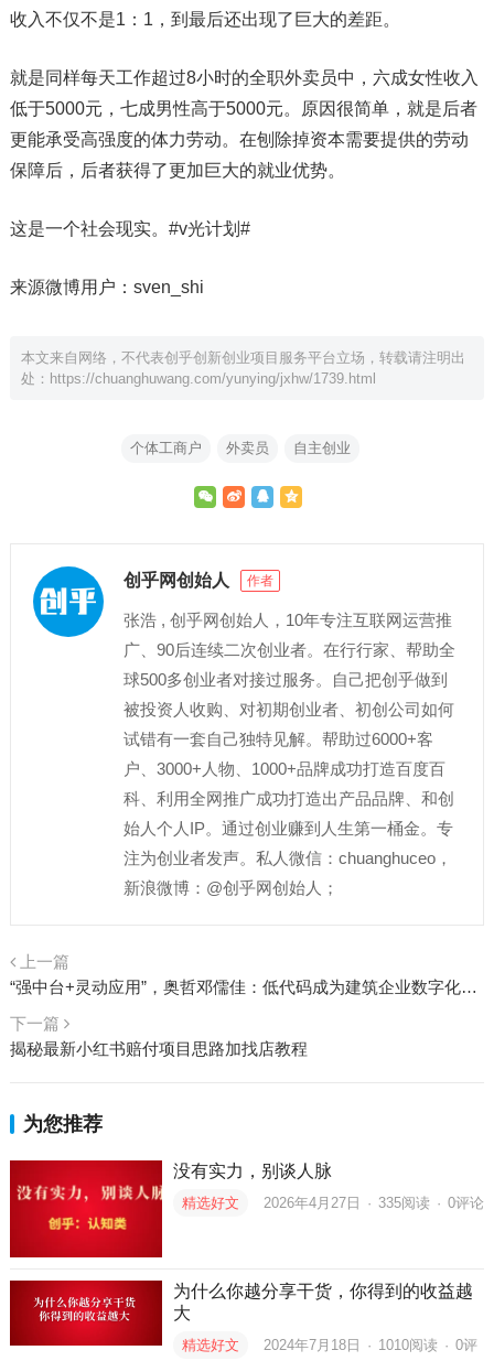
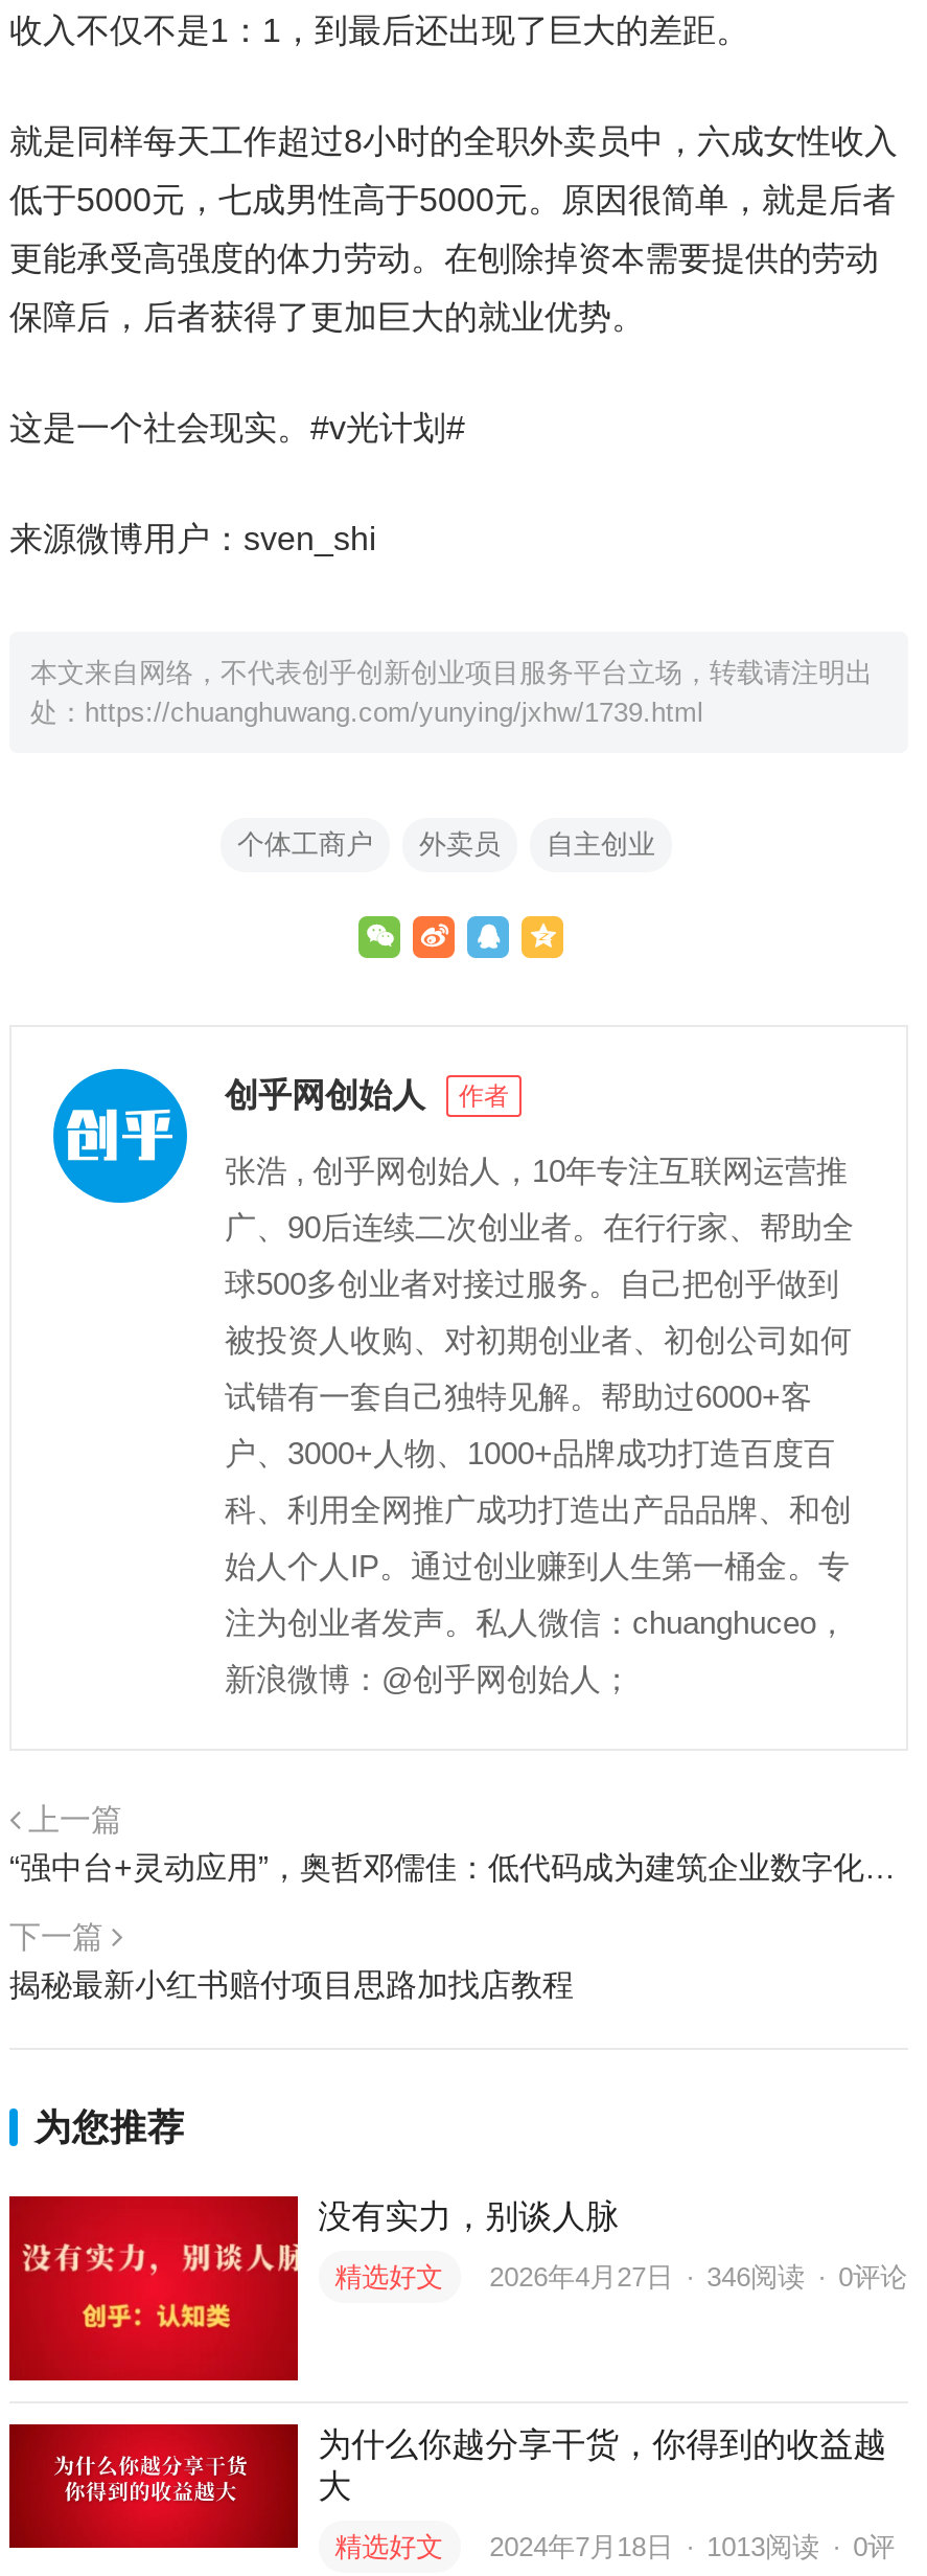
- 2026年4月27日 · 335阅读 · 0评论
+ 2026年4月27日 · 346阅读 · 0评论

- 2024年7月18日 · 1010阅读 · 0评
+ 2024年7月18日 · 1013阅读 · 0评
